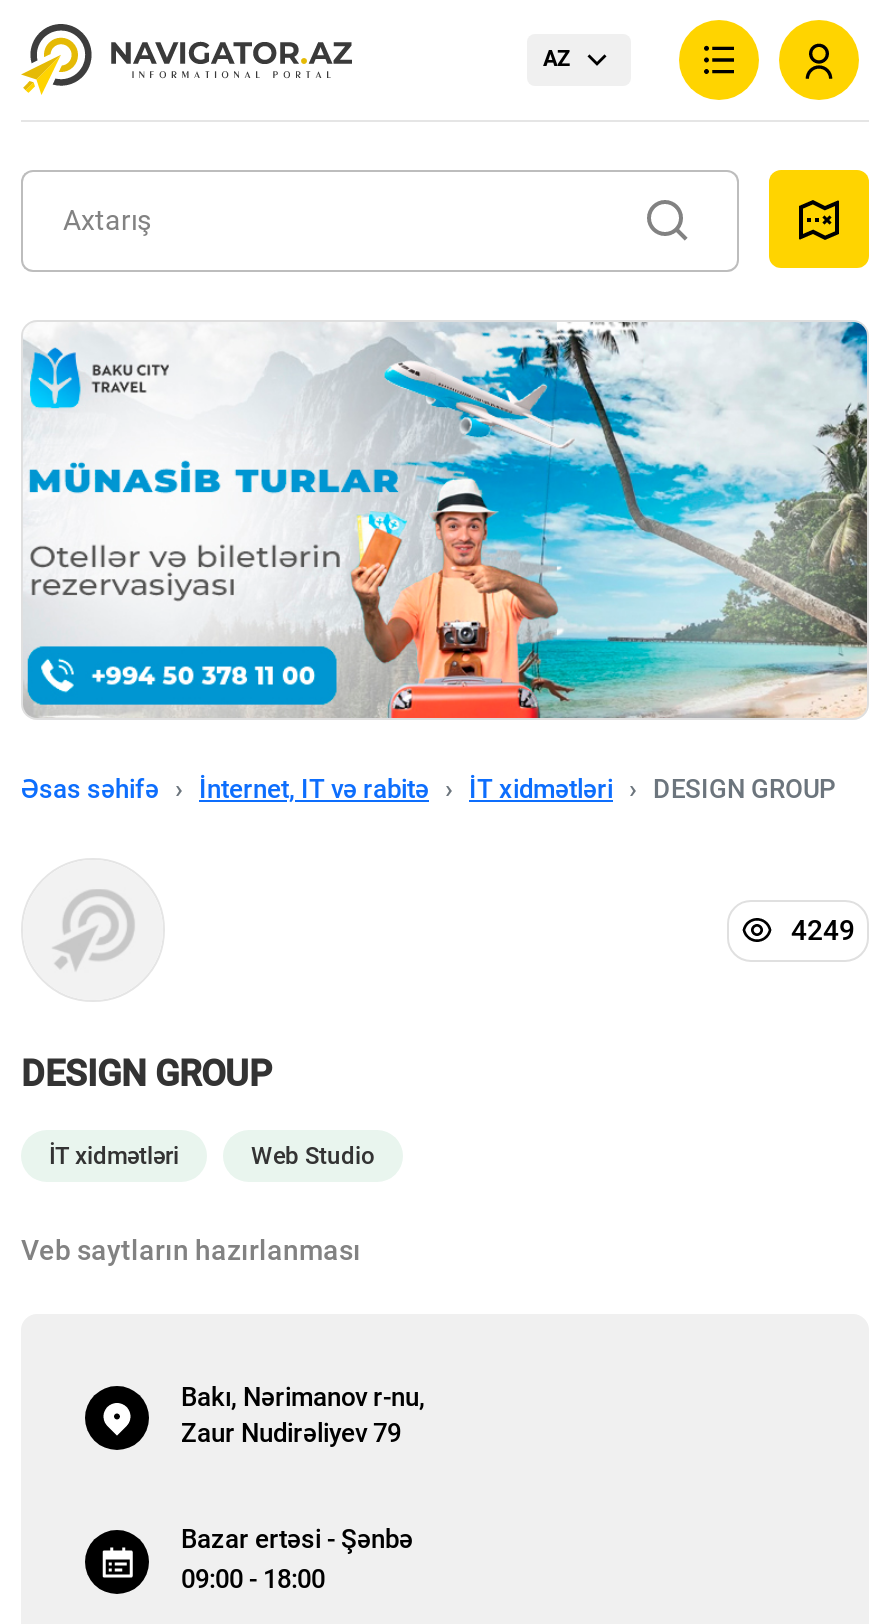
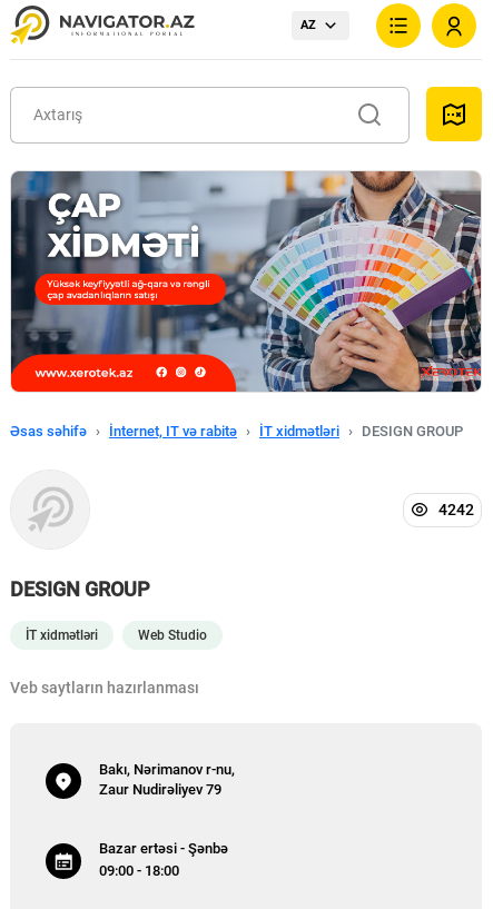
- [image]
+ [image]

- 4249
+ 4242
